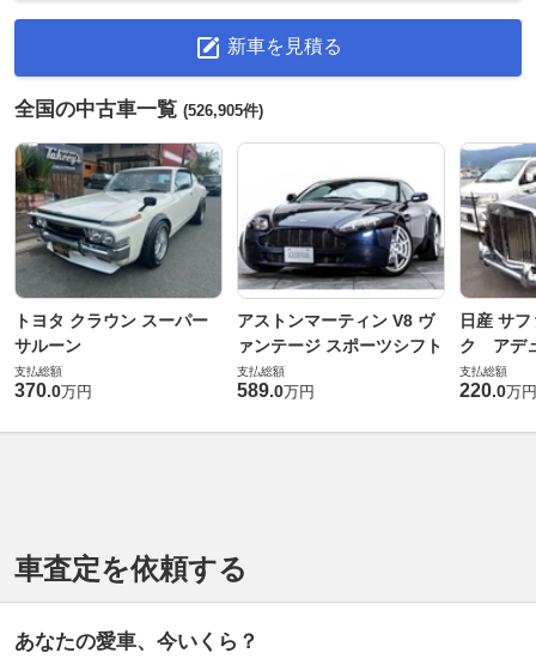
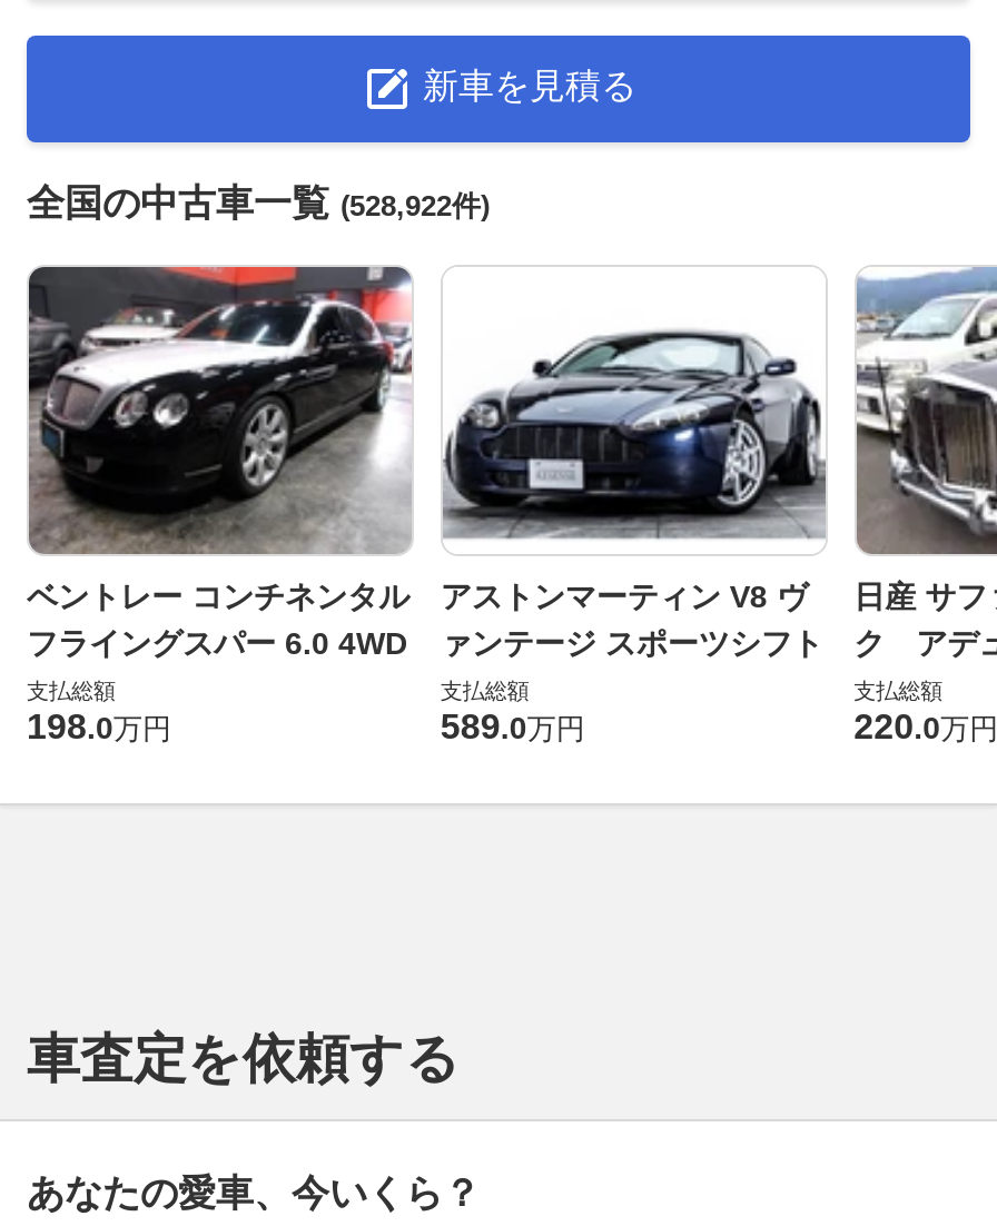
- 全国の中古車一覧(526,905件)
+ 全国の中古車一覧(528,922件)

- [image]
- トヨタ クラウン スーパー
- サルーン
+ [image]
+ ベントレー コンチネンタル
+ フライングスパー 6.0 4WD

- 370.0万円
+ 198.0万円
